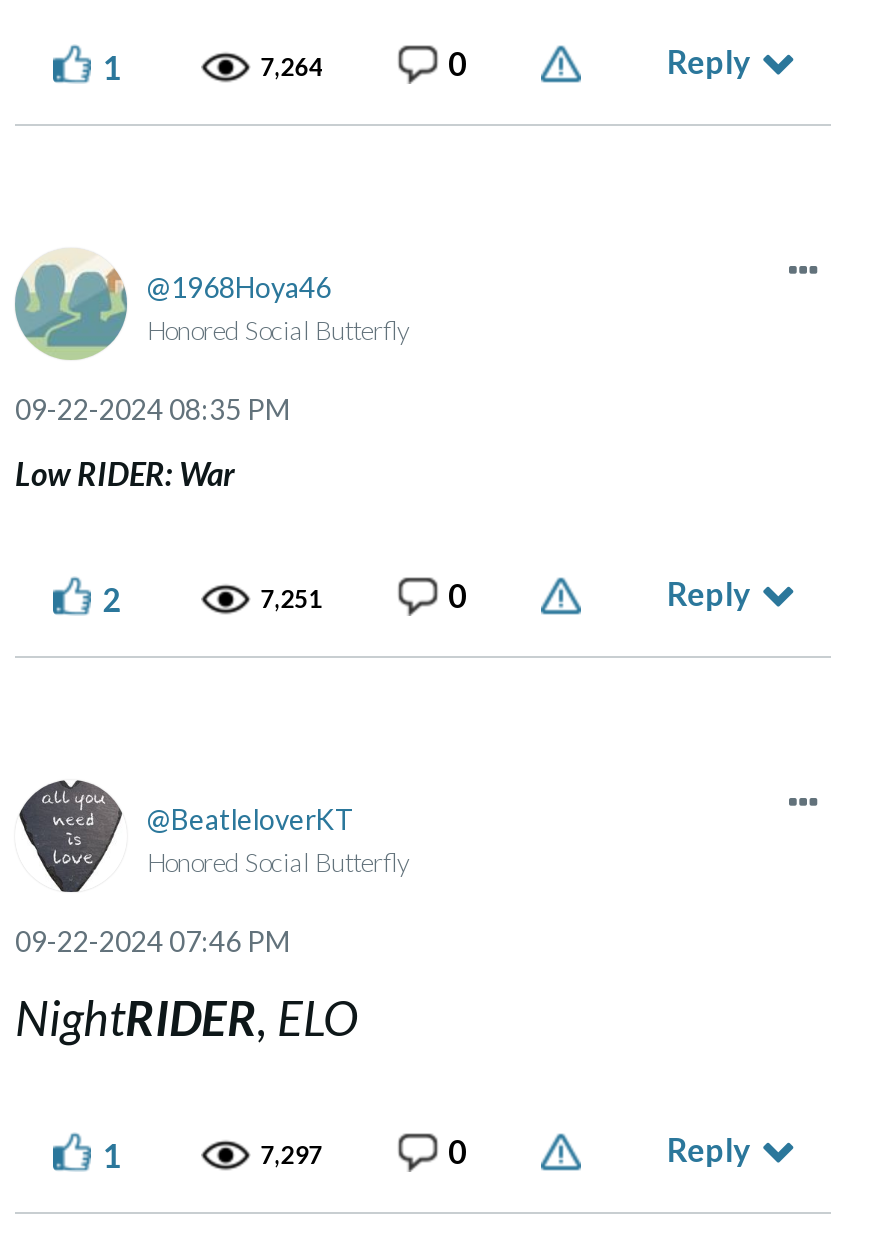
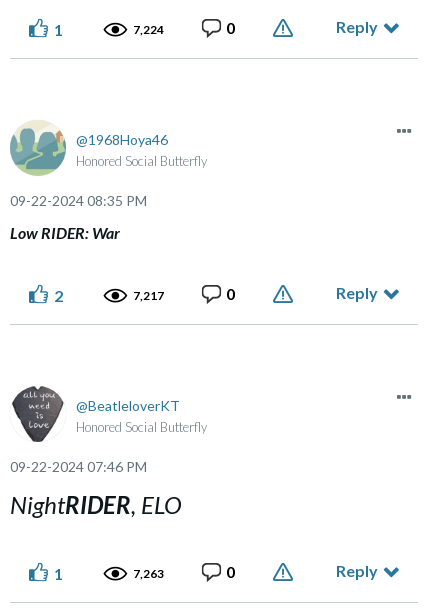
- 7,264
+ 7,224

- 7,251
+ 7,217

- 7,297
+ 7,263
